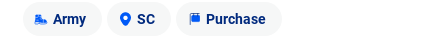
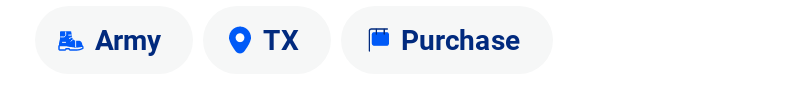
- SC
+ TX
